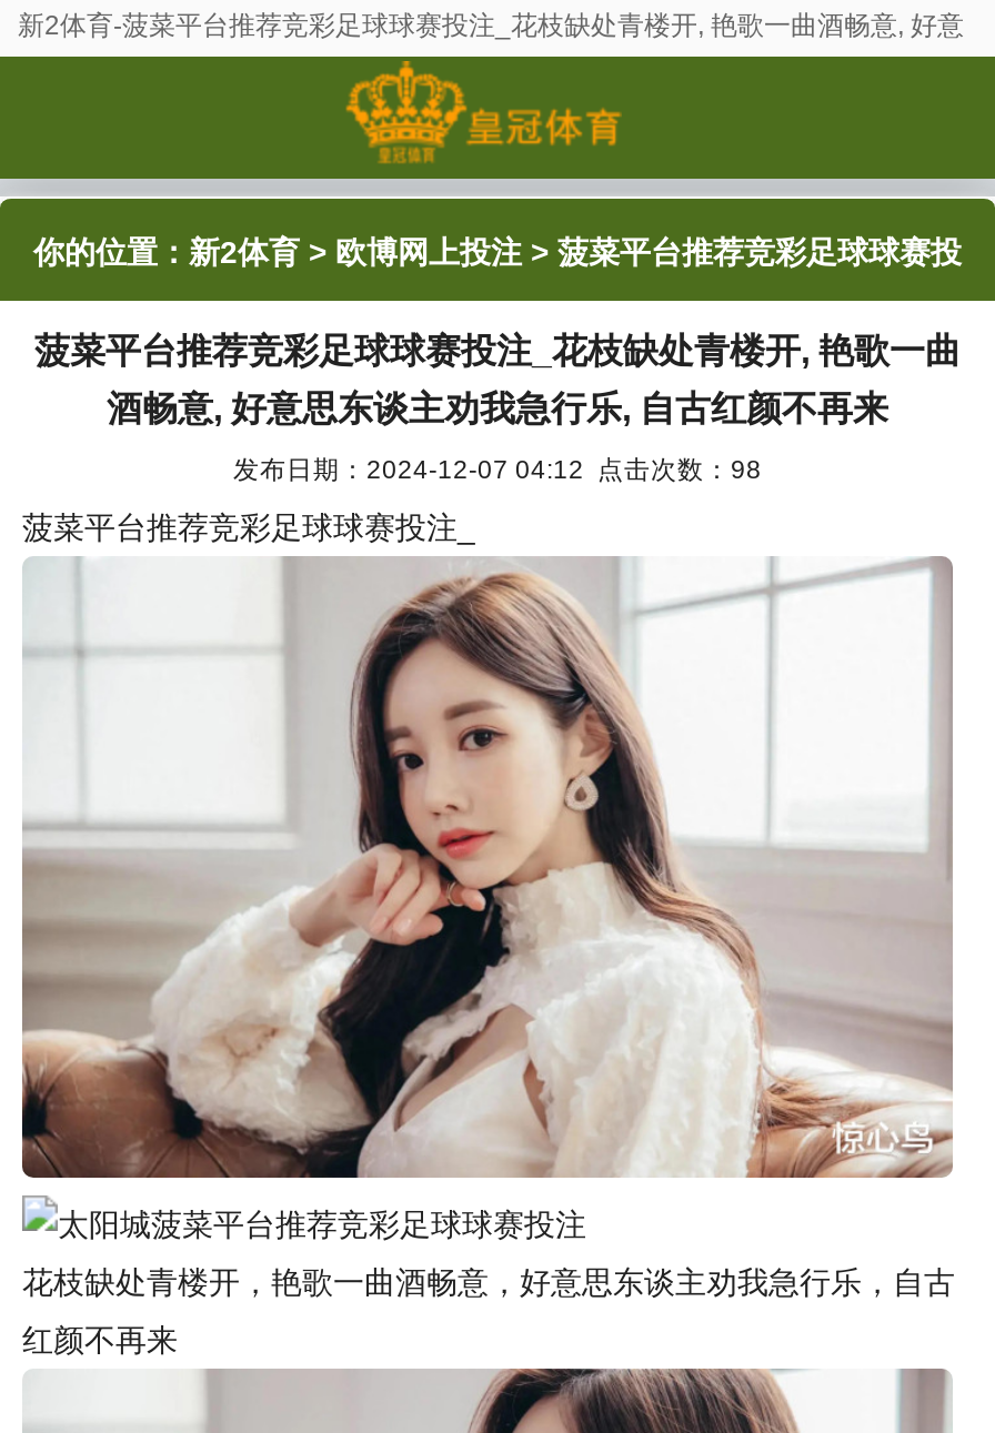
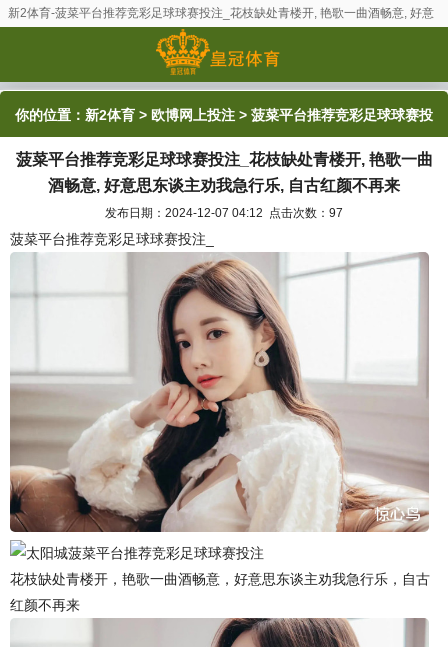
- 发布日期：2024-12-07 04:12 点击次数：98
+ 发布日期：2024-12-07 04:12 点击次数：97
